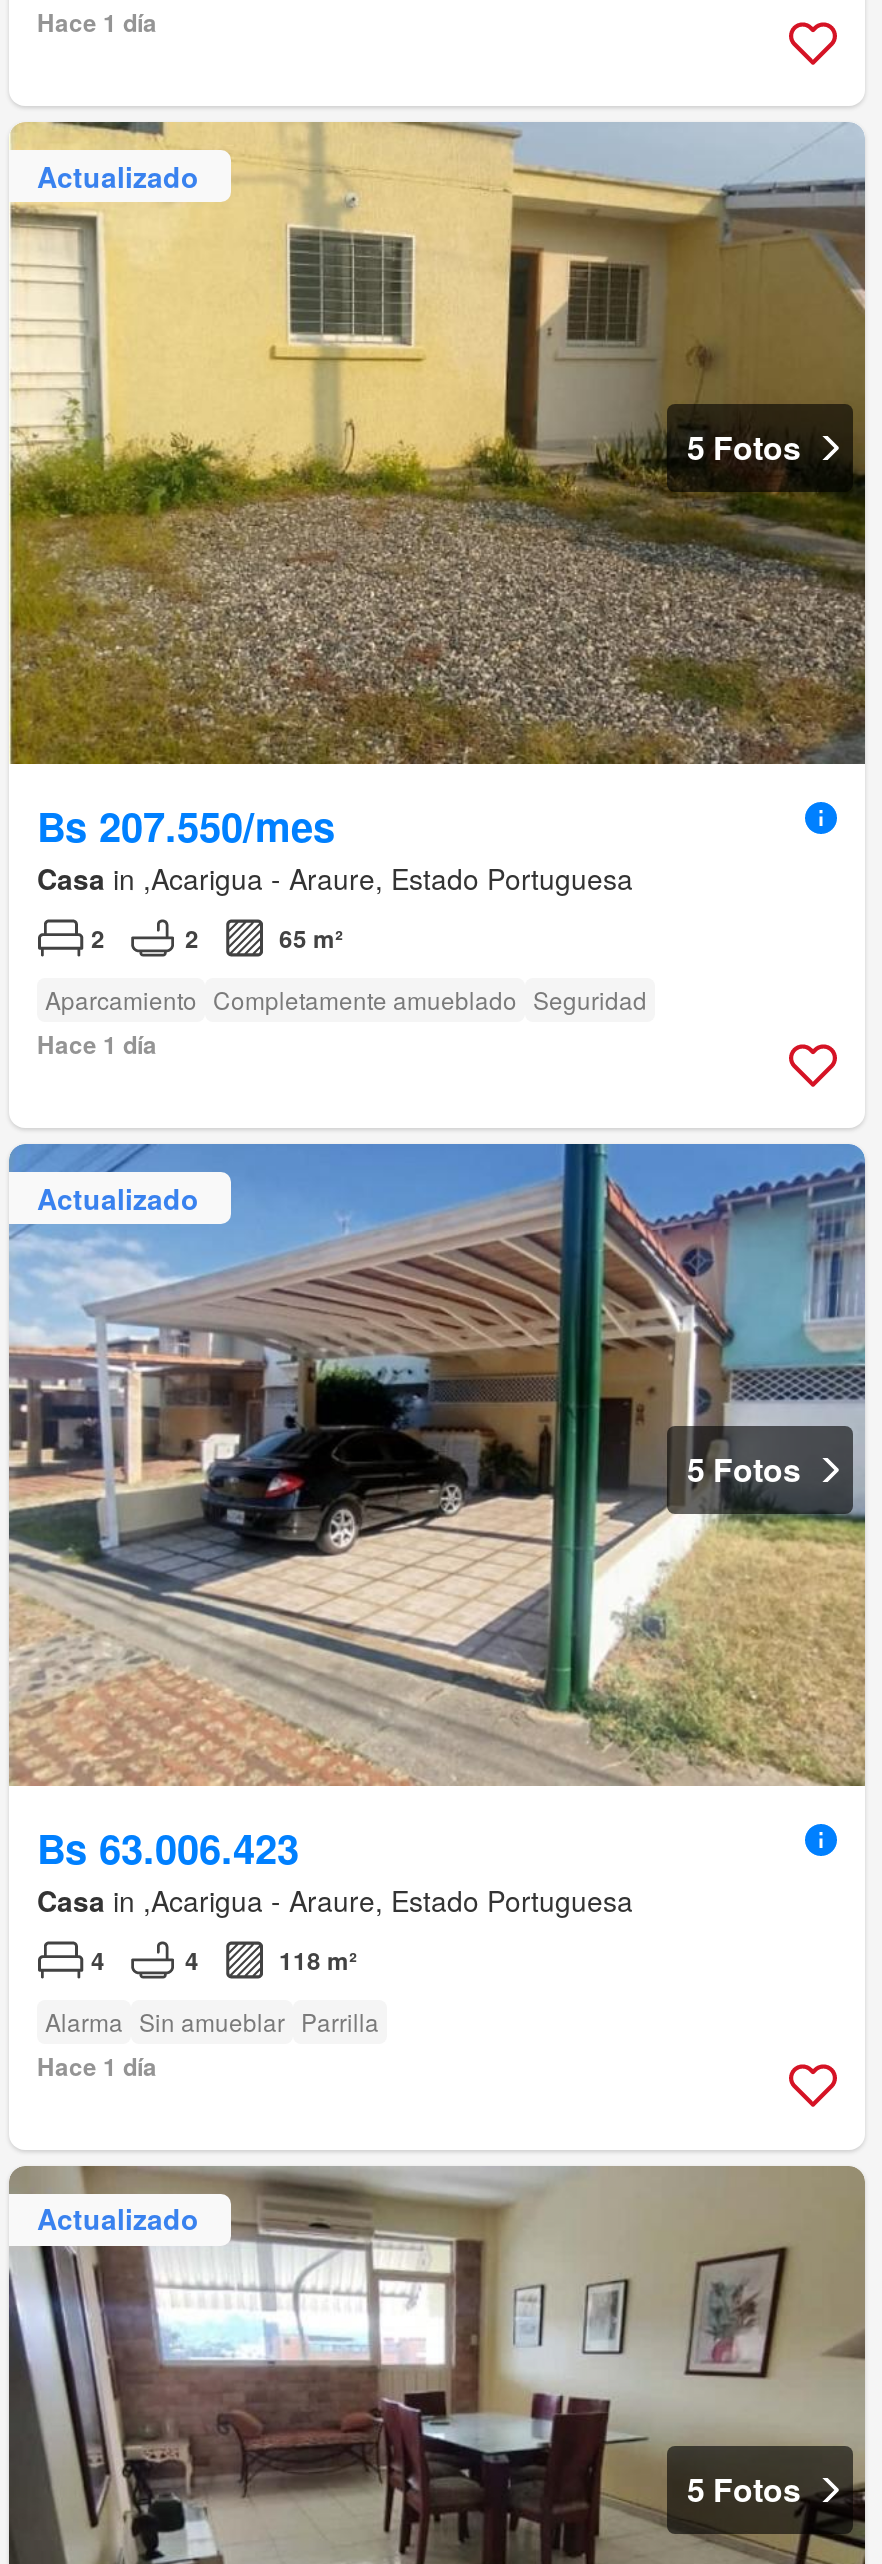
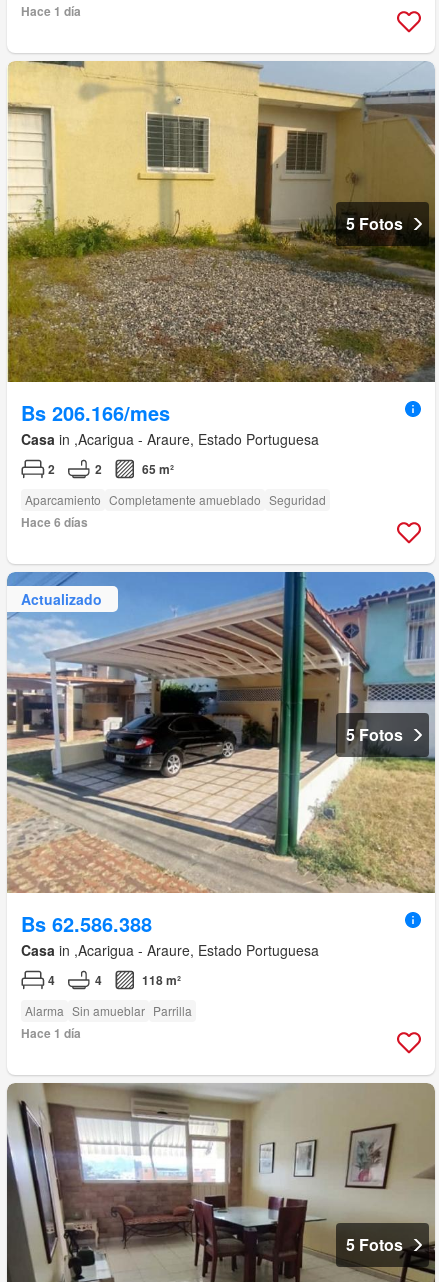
- Actualizado

- Bs 207.550/mes
+ Bs 206.166/mes

- Hace 1 día
+ Hace 6 días

- Bs 63.006.423
+ Bs 62.586.388

- Actualizado
